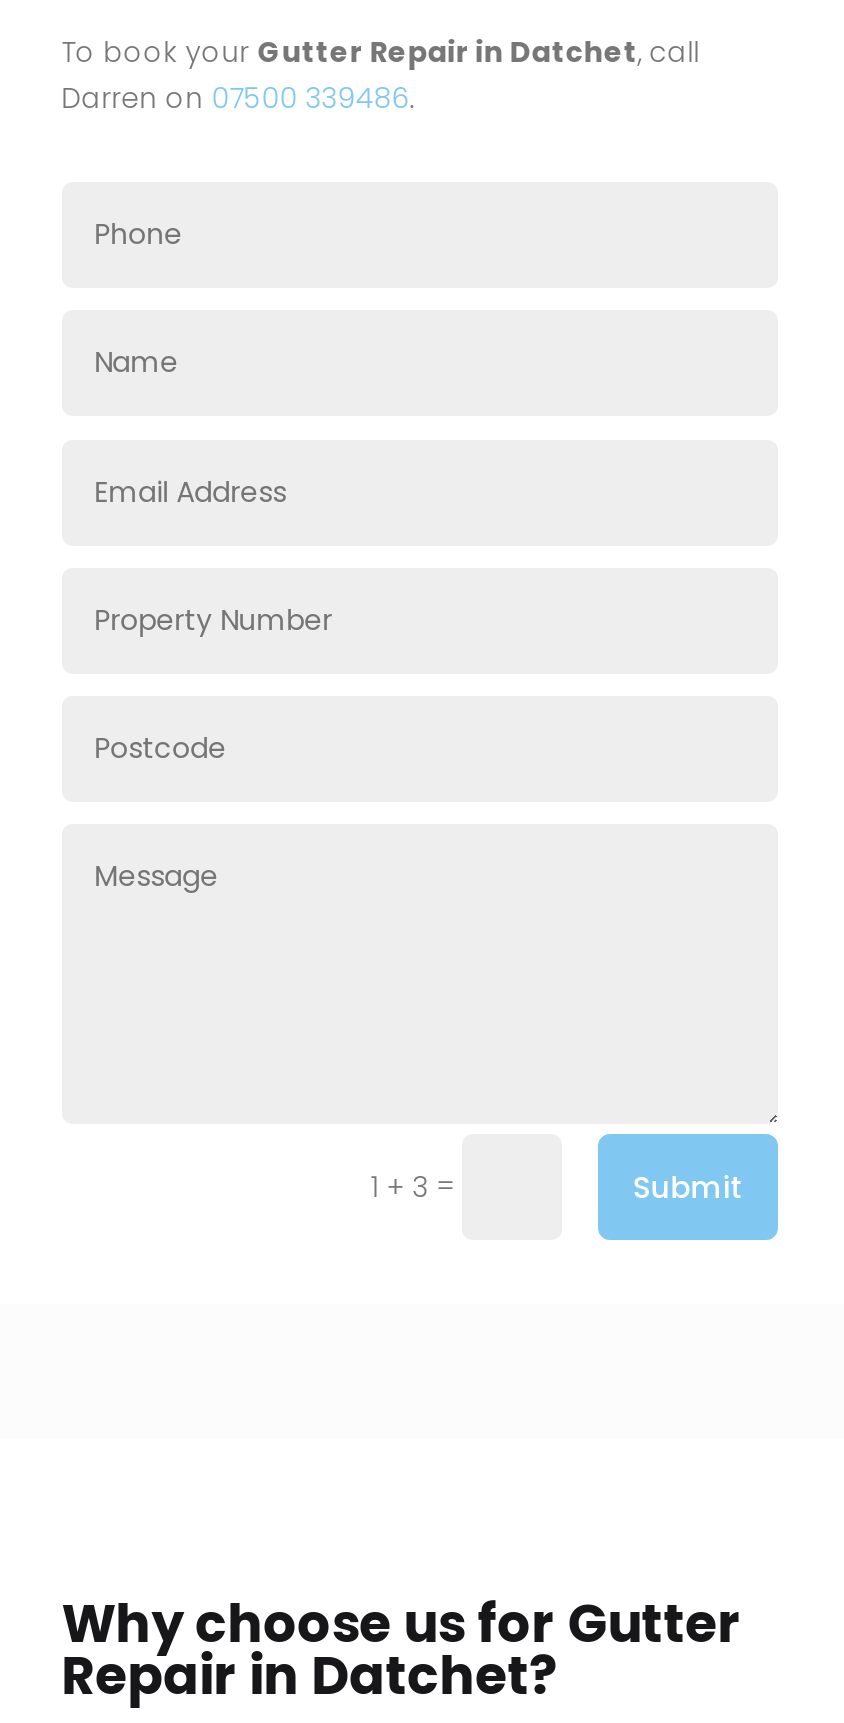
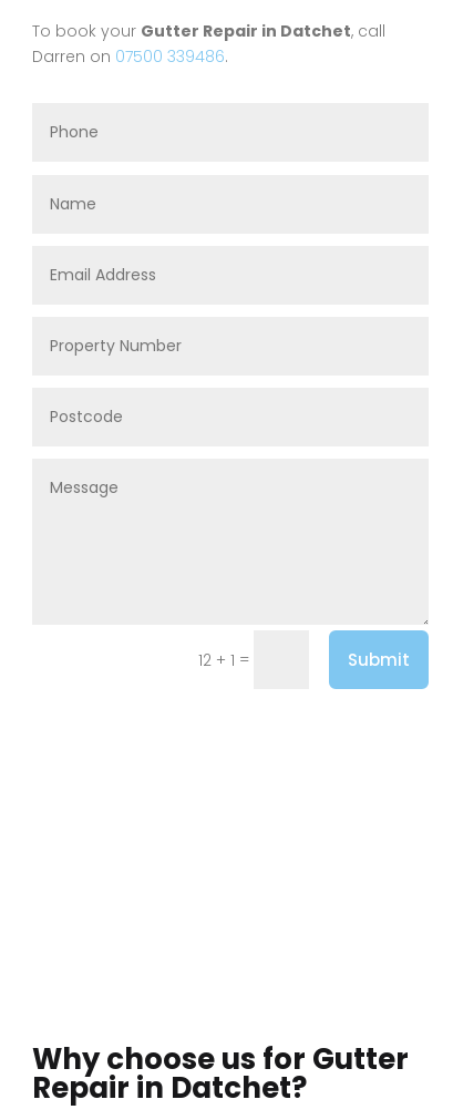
- 1 + 3 =
+ 12 + 1 =
